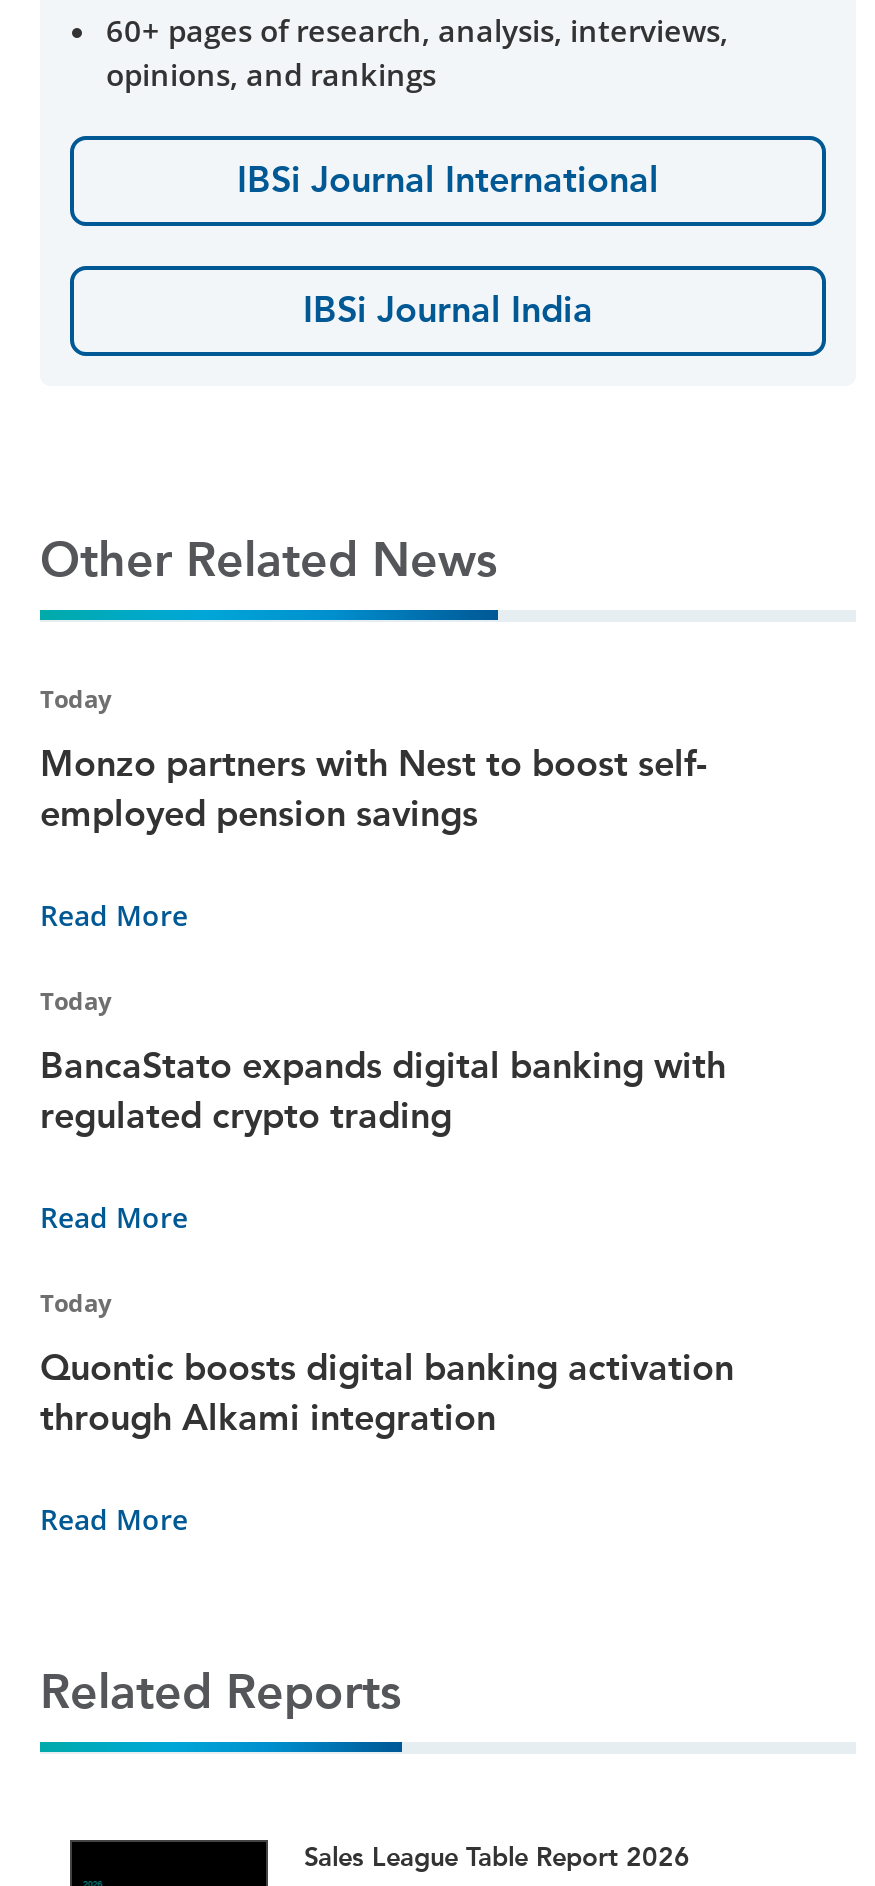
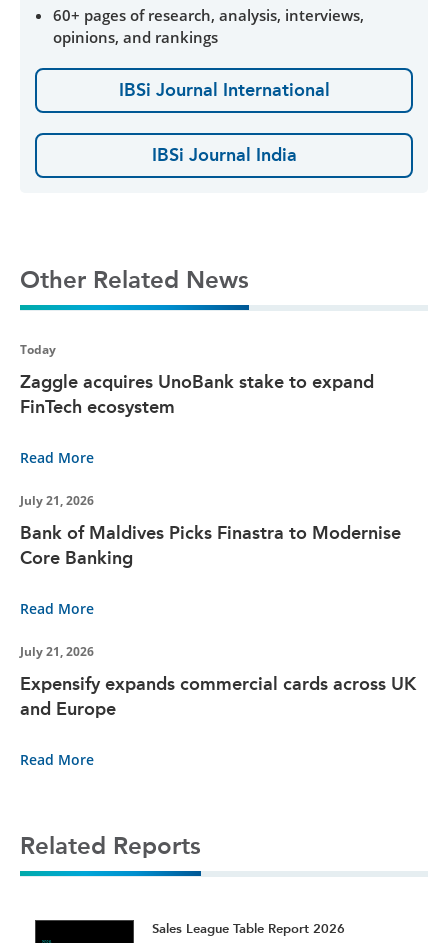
- Monzo partners with Nest to boost self-
- employed pension savings
+ Zaggle acquires UnoBank stake to expand
+ FinTech ecosystem

- Today
+ July 21, 2026

- BancaStato expands digital banking with
- regulated crypto trading
+ Bank of Maldives Picks Finastra to Modernise
+ Core Banking

- Today
+ July 21, 2026

- Quontic boosts digital banking activation
- through Alkami integration
+ Expensify expands commercial cards across UK
+ and Europe
